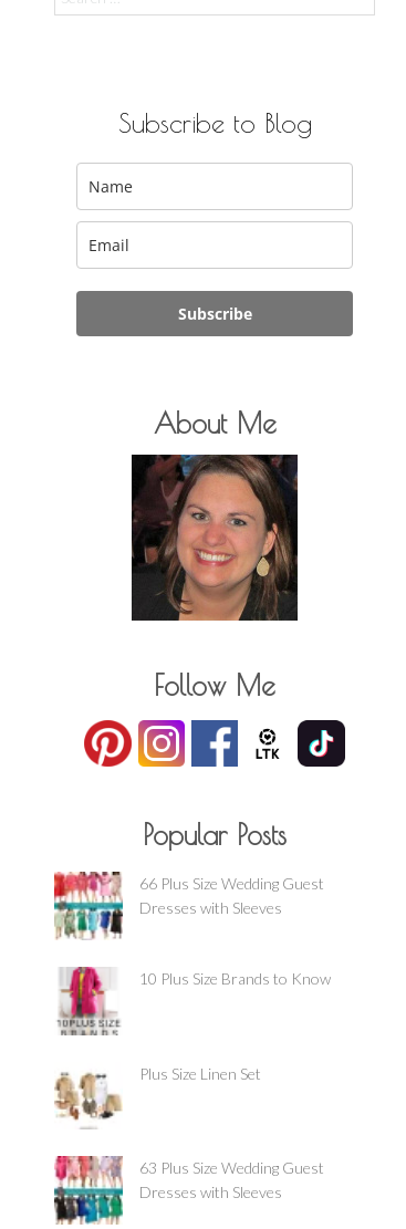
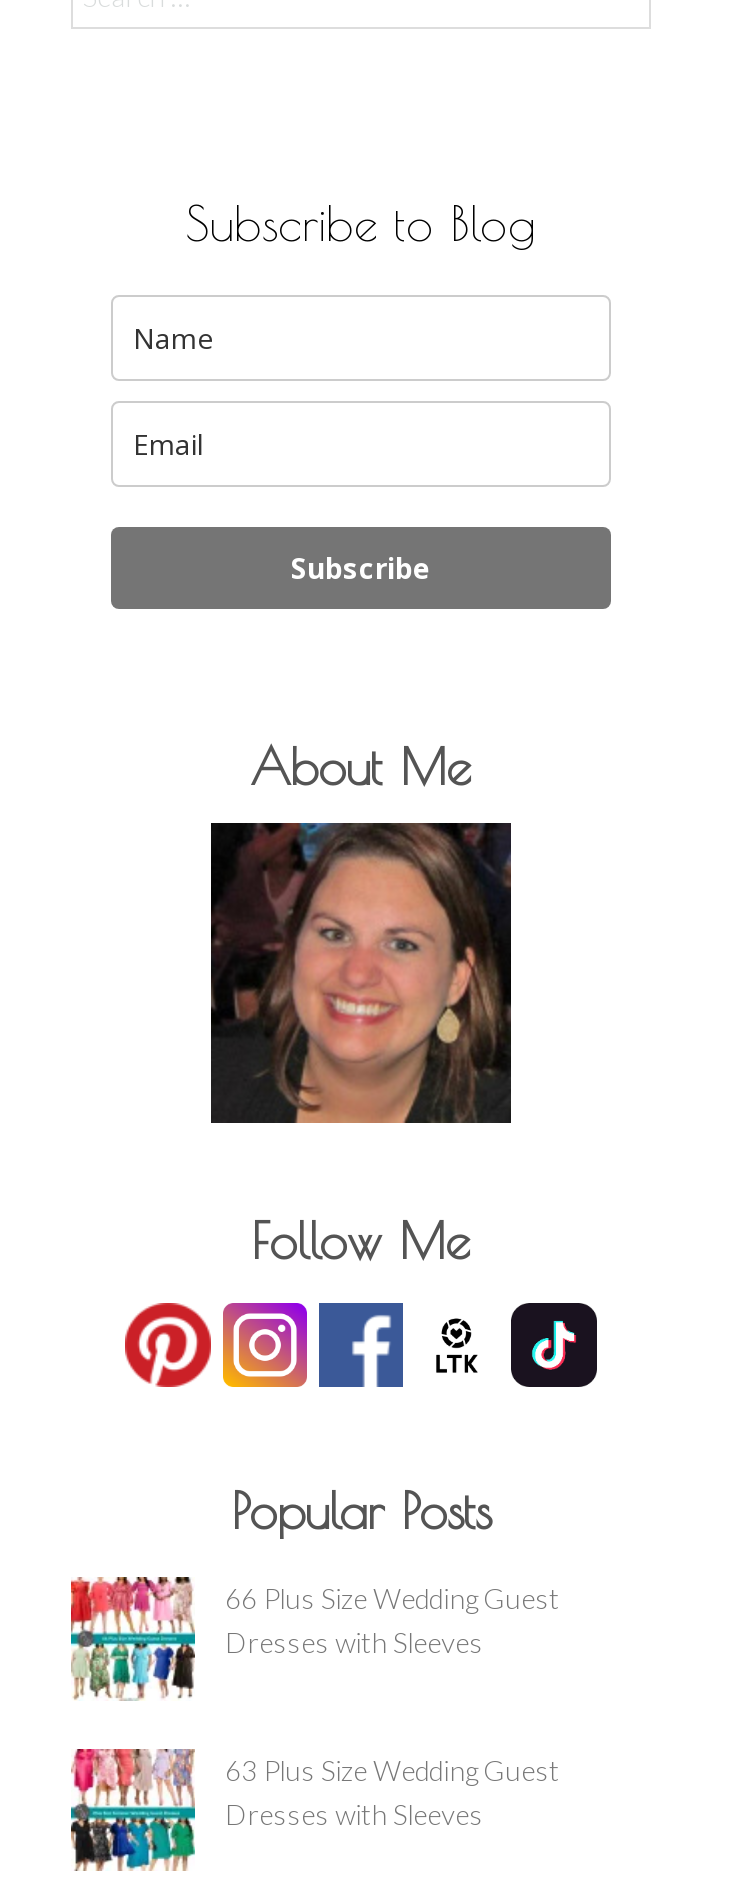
- [image]
- 10 Plus Size Brands to Know

- [image]
- Plus Size Linen Set
